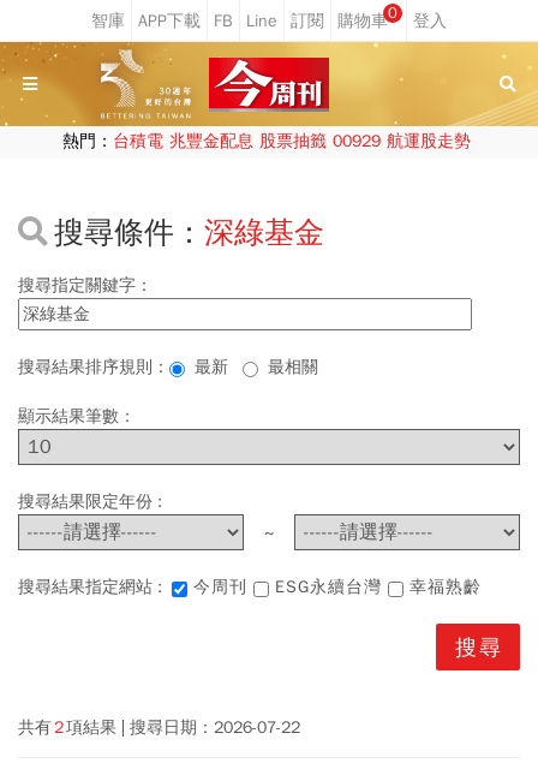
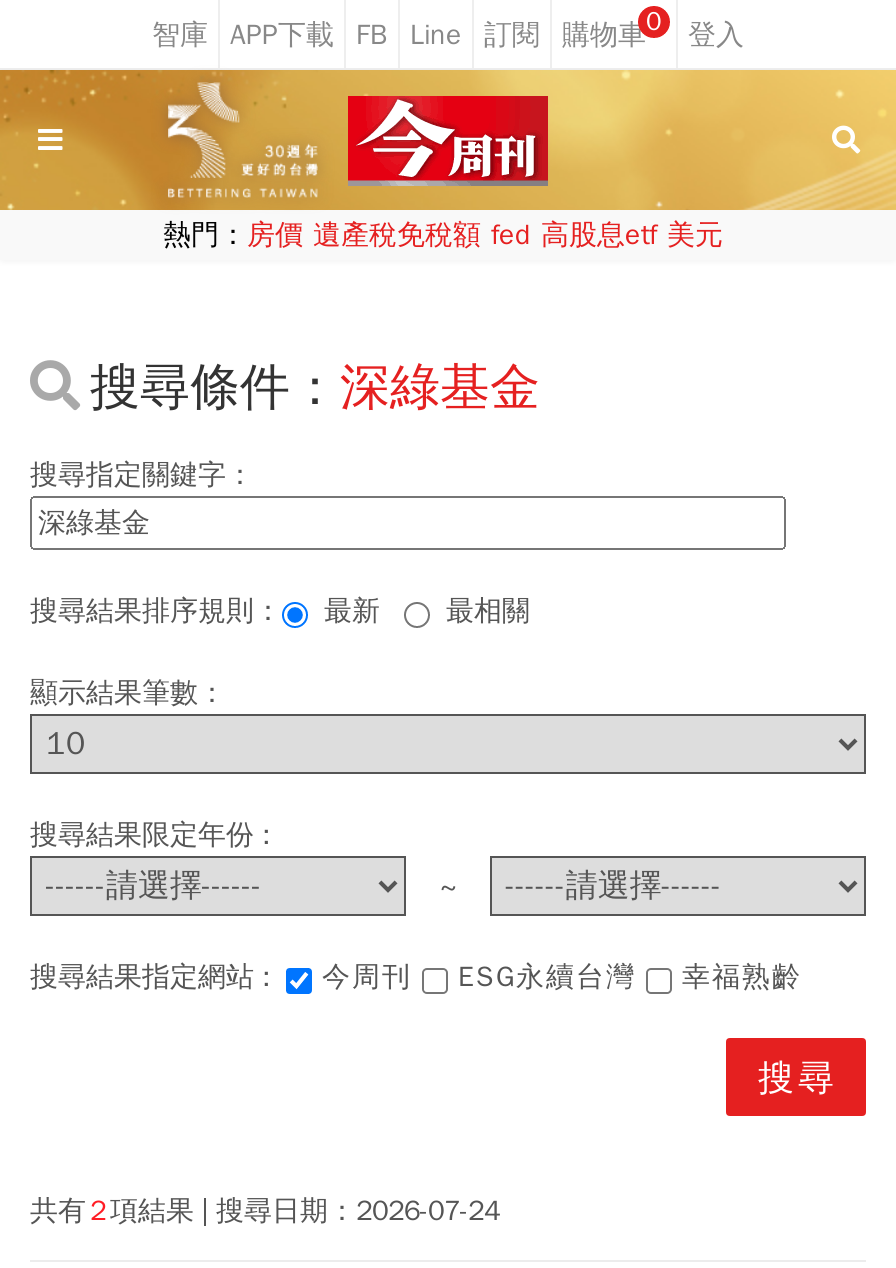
- 熱門：台積電 兆豐金配息 股票抽籤 00929 航運股走勢
+ 熱門：房價 遺產稅免稅額 fed 高股息etf 美元

- 共有 2 項結果 搜尋日期：2026-07-22
+ 共有 2 項結果 搜尋日期：2026-07-24
